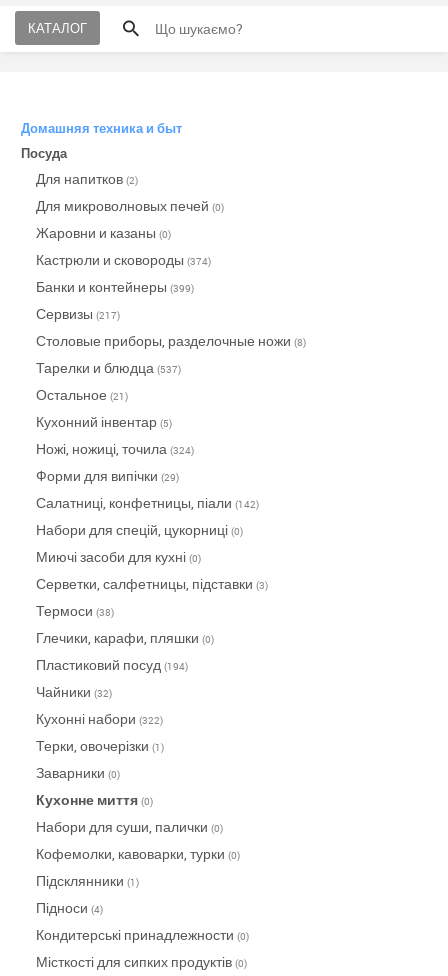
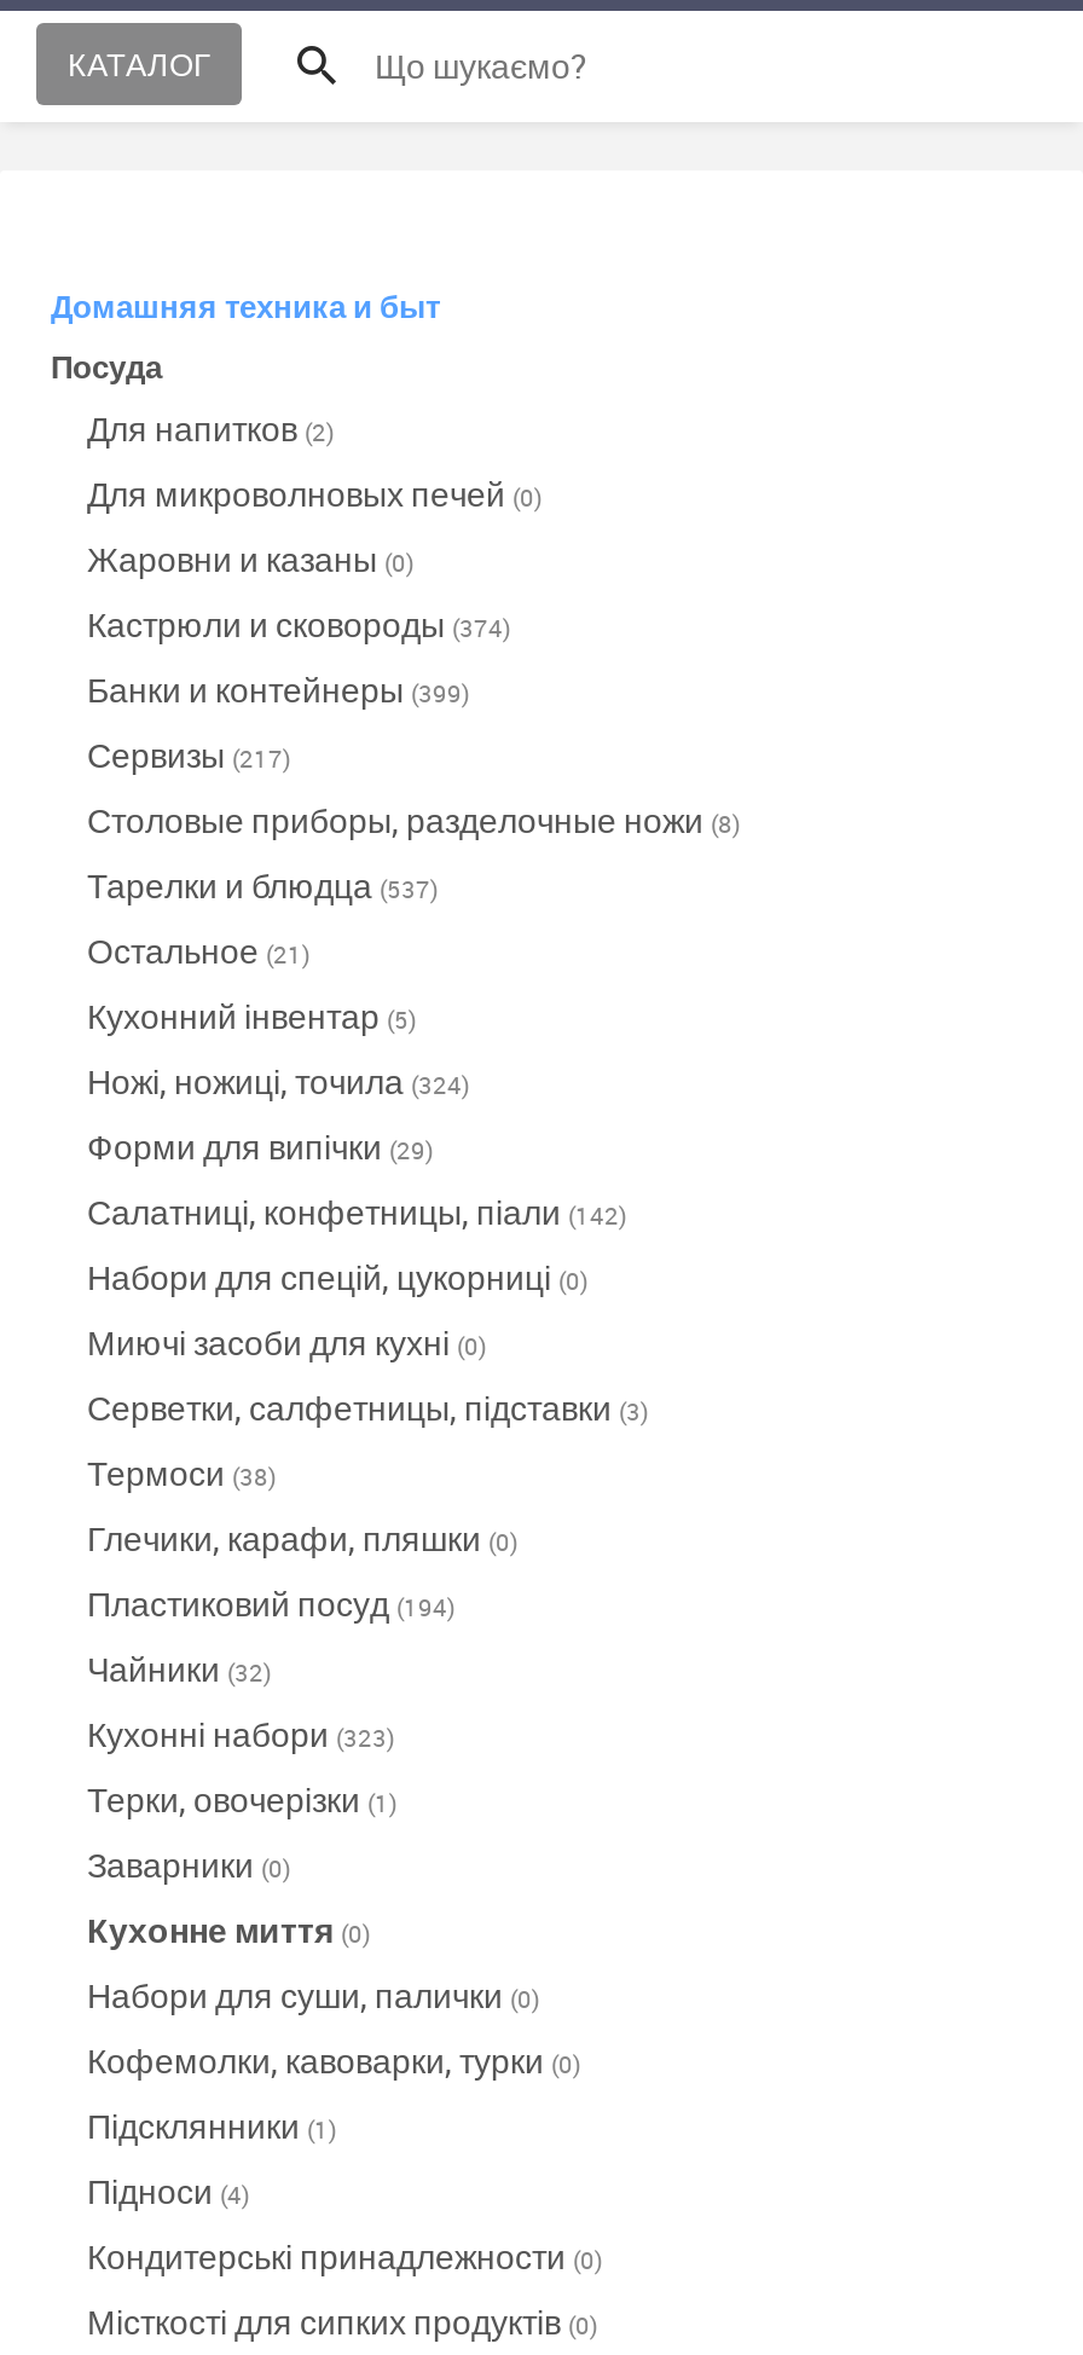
- Кухонні набори (322)
+ Кухонні набори (323)
